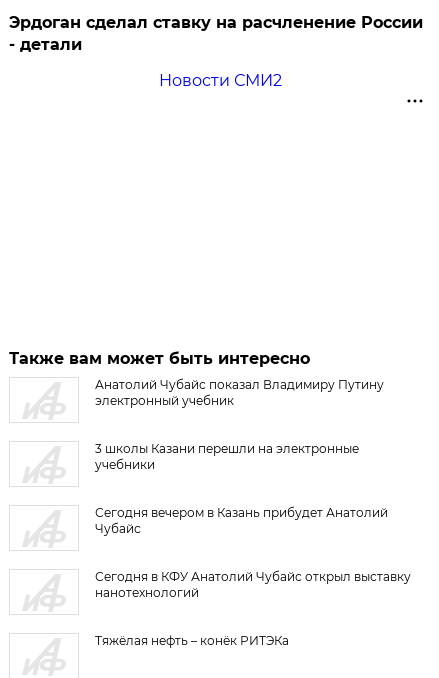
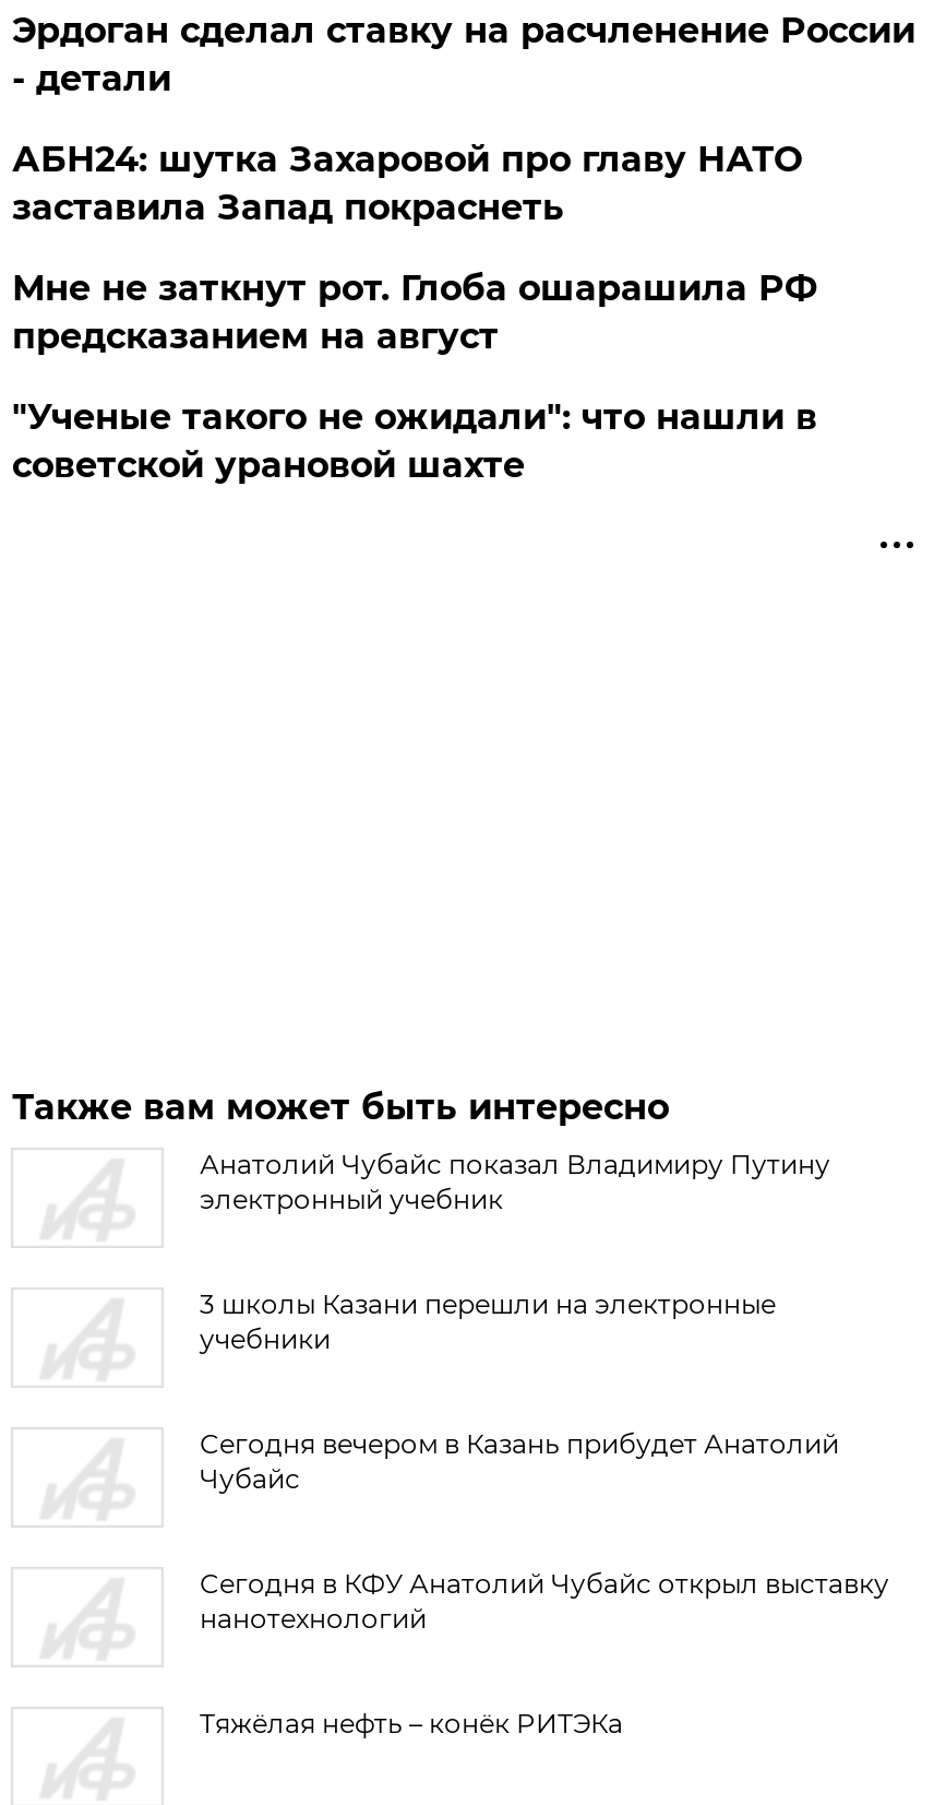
- Новости СМИ2
+ АБН24: шутка Захаровой про главу НАТО
+ заставила Запад покраснеть
+ Мне не заткнут рот. Глоба ошарашила РФ
+ предсказанием на август
+ "Ученые такого не ожидали": что нашли в
+ советской урановой шахте
